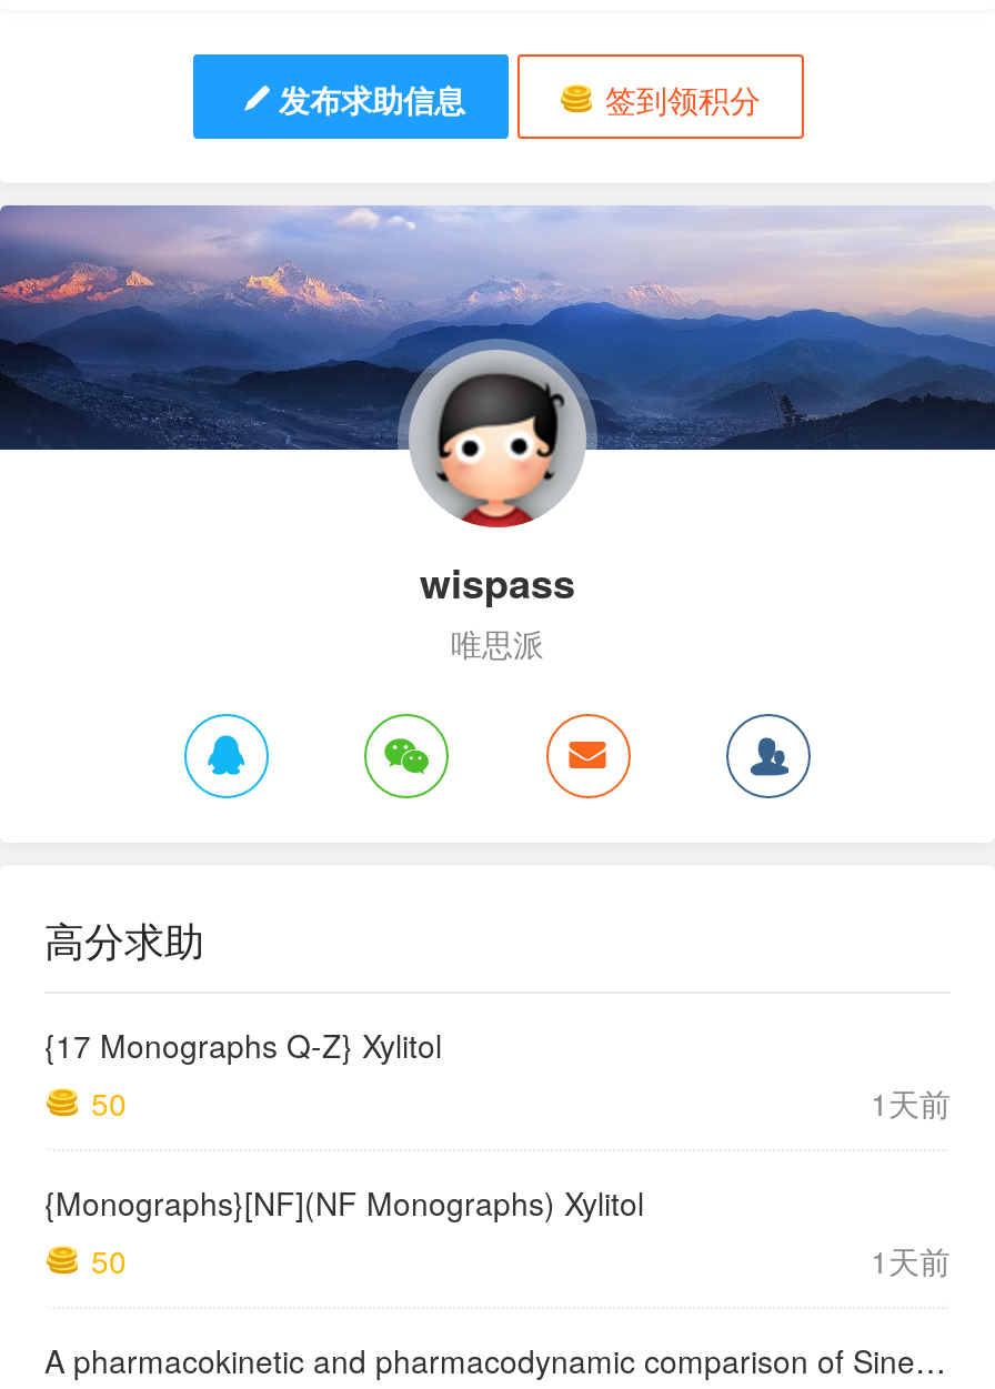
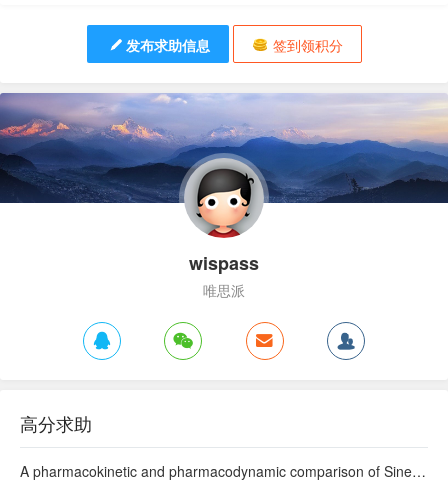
- {17 Monographs Q-Z} Xylitol
- 50
- 1天前
- {Monographs}[NF](NF Monographs) Xylitol
- 50
- 1天前
